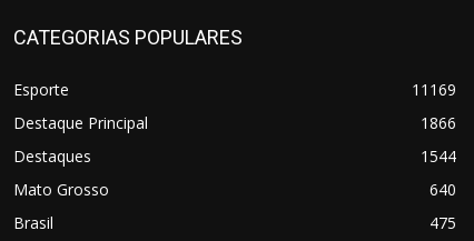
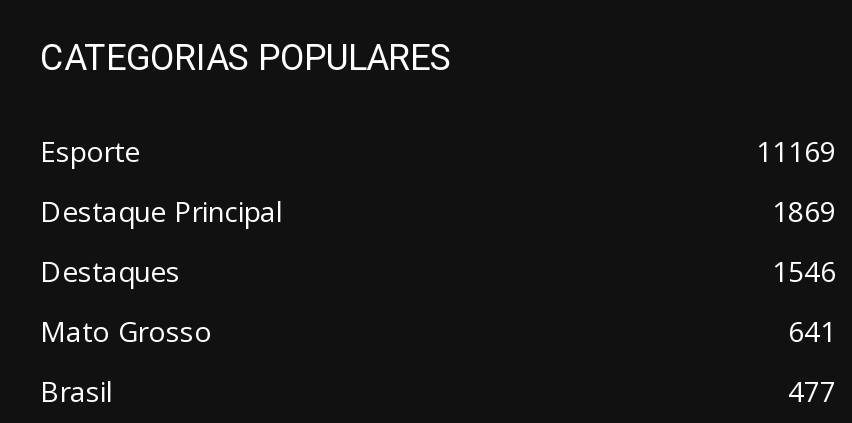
- 1866
+ 1869

- 1544
+ 1546

- 640
+ 641

- 475
+ 477
